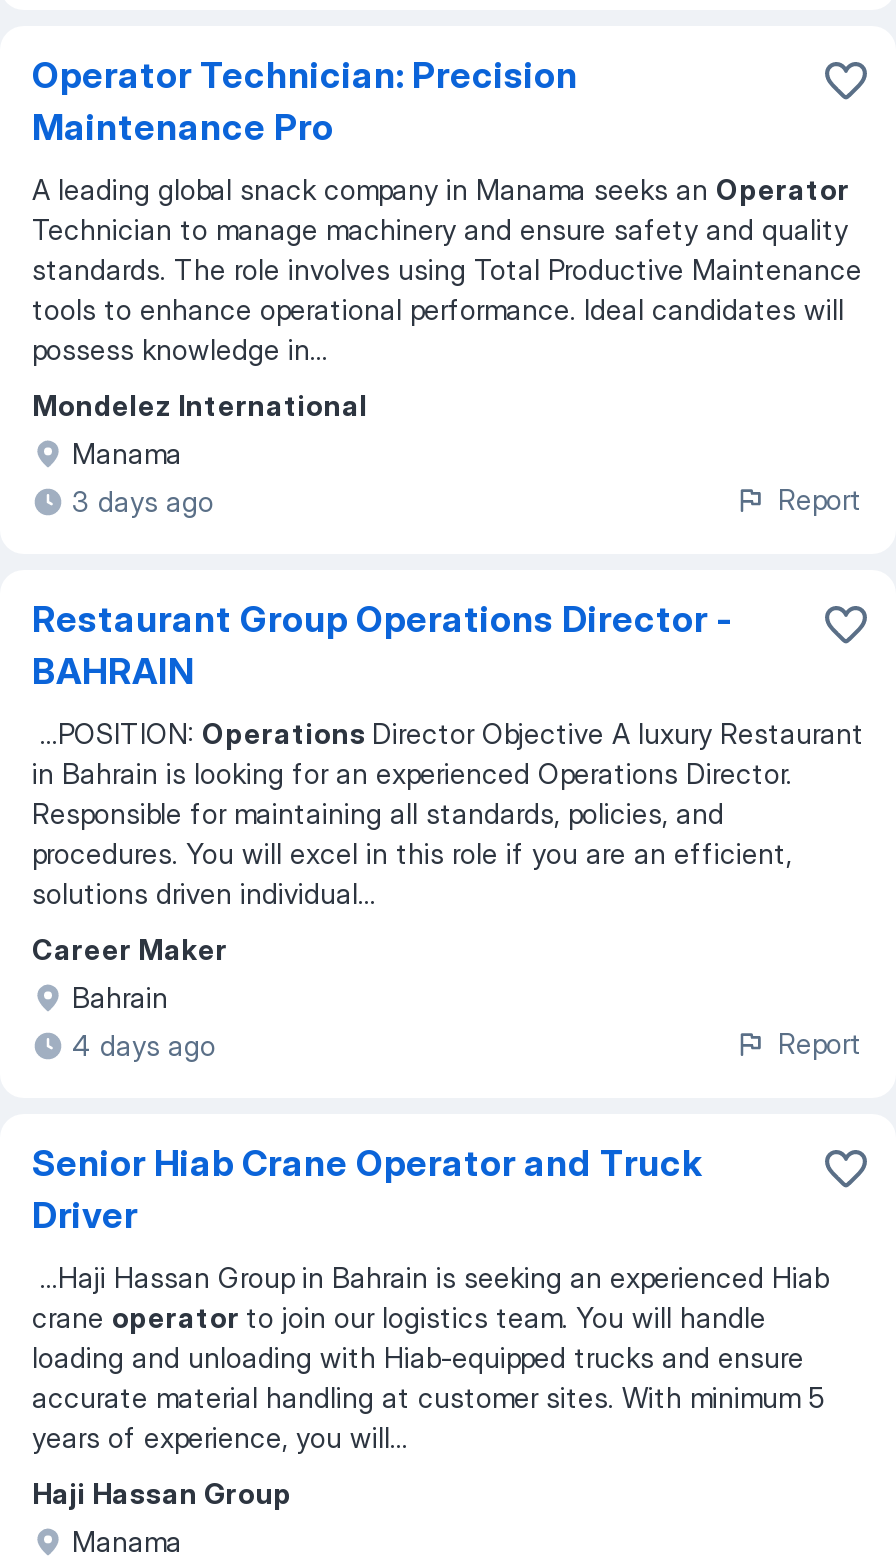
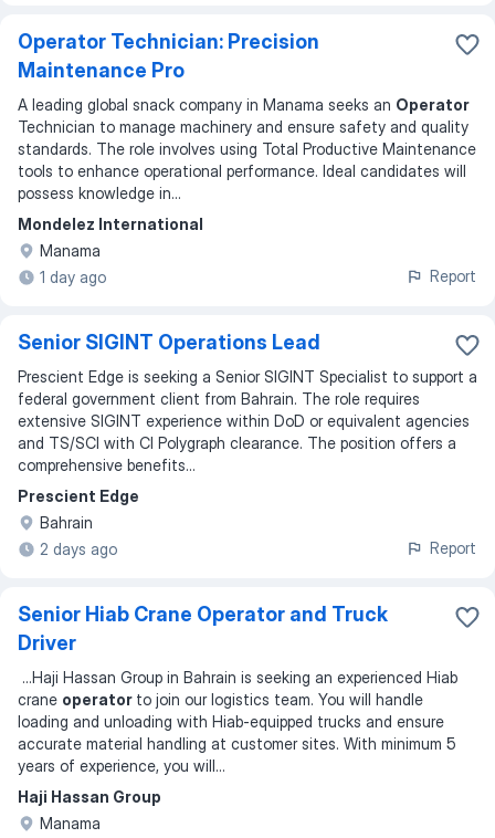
- 3 days ago
+ 1 day ago

- Restaurant Group Operations Director -
- BAHRAIN
+ Senior SIGINT Operations Lead

- ...POSITION: Operations Director Objective A luxury Restaurant
- in Bahrain is looking for an experienced Operations Director.
- Responsible for maintaining all standards, policies, and
- procedures. You will excel in this role if you are an efficient,
- solutions driven individual...
+ Prescient Edge is seeking a Senior SIGINT Specialist to support a
+ federal government client from Bahrain. The role requires
+ extensive SIGINT experience within DoD or equivalent agencies
+ and TS/SCI with CI Polygraph clearance. The position offers a
+ comprehensive benefits...

- Career Maker
+ Prescient Edge

- 4 days ago
+ 2 days ago
